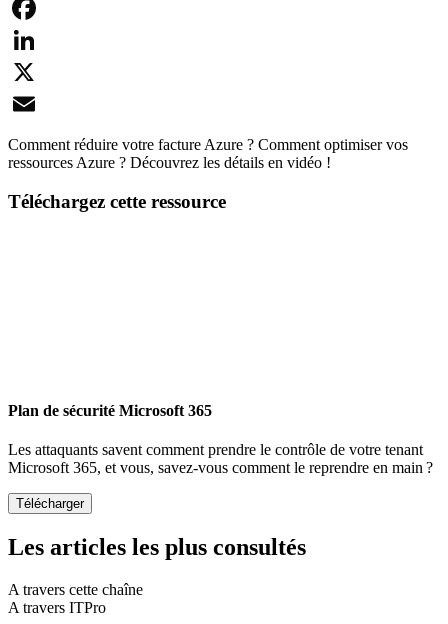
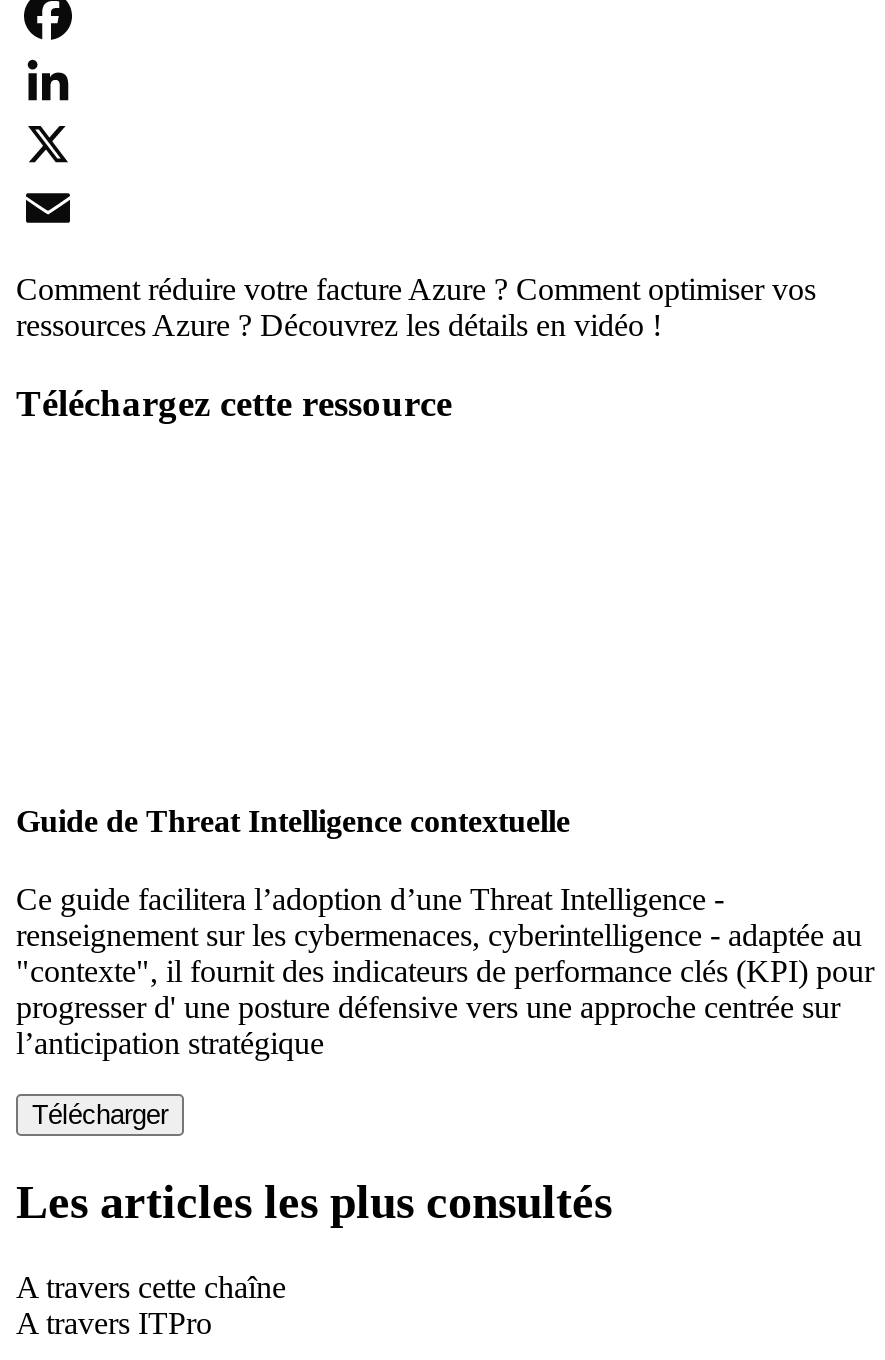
- Plan de sécurité Microsoft 365
+ Guide de Threat Intelligence contextuelle

- Les attaquants savent comment prendre le contrôle de votre tenant
- Microsoft 365, et vous, savez-vous comment le reprendre en main ?
+ Ce guide facilitera l’adoption d’une Threat Intelligence -
+ renseignement sur les cybermenaces, cyberintelligence - adaptée au
+ "contexte", il fournit des indicateurs de performance clés (KPI) pour
+ progresser d' une posture défensive vers une approche centrée sur
+ l’anticipation stratégique
